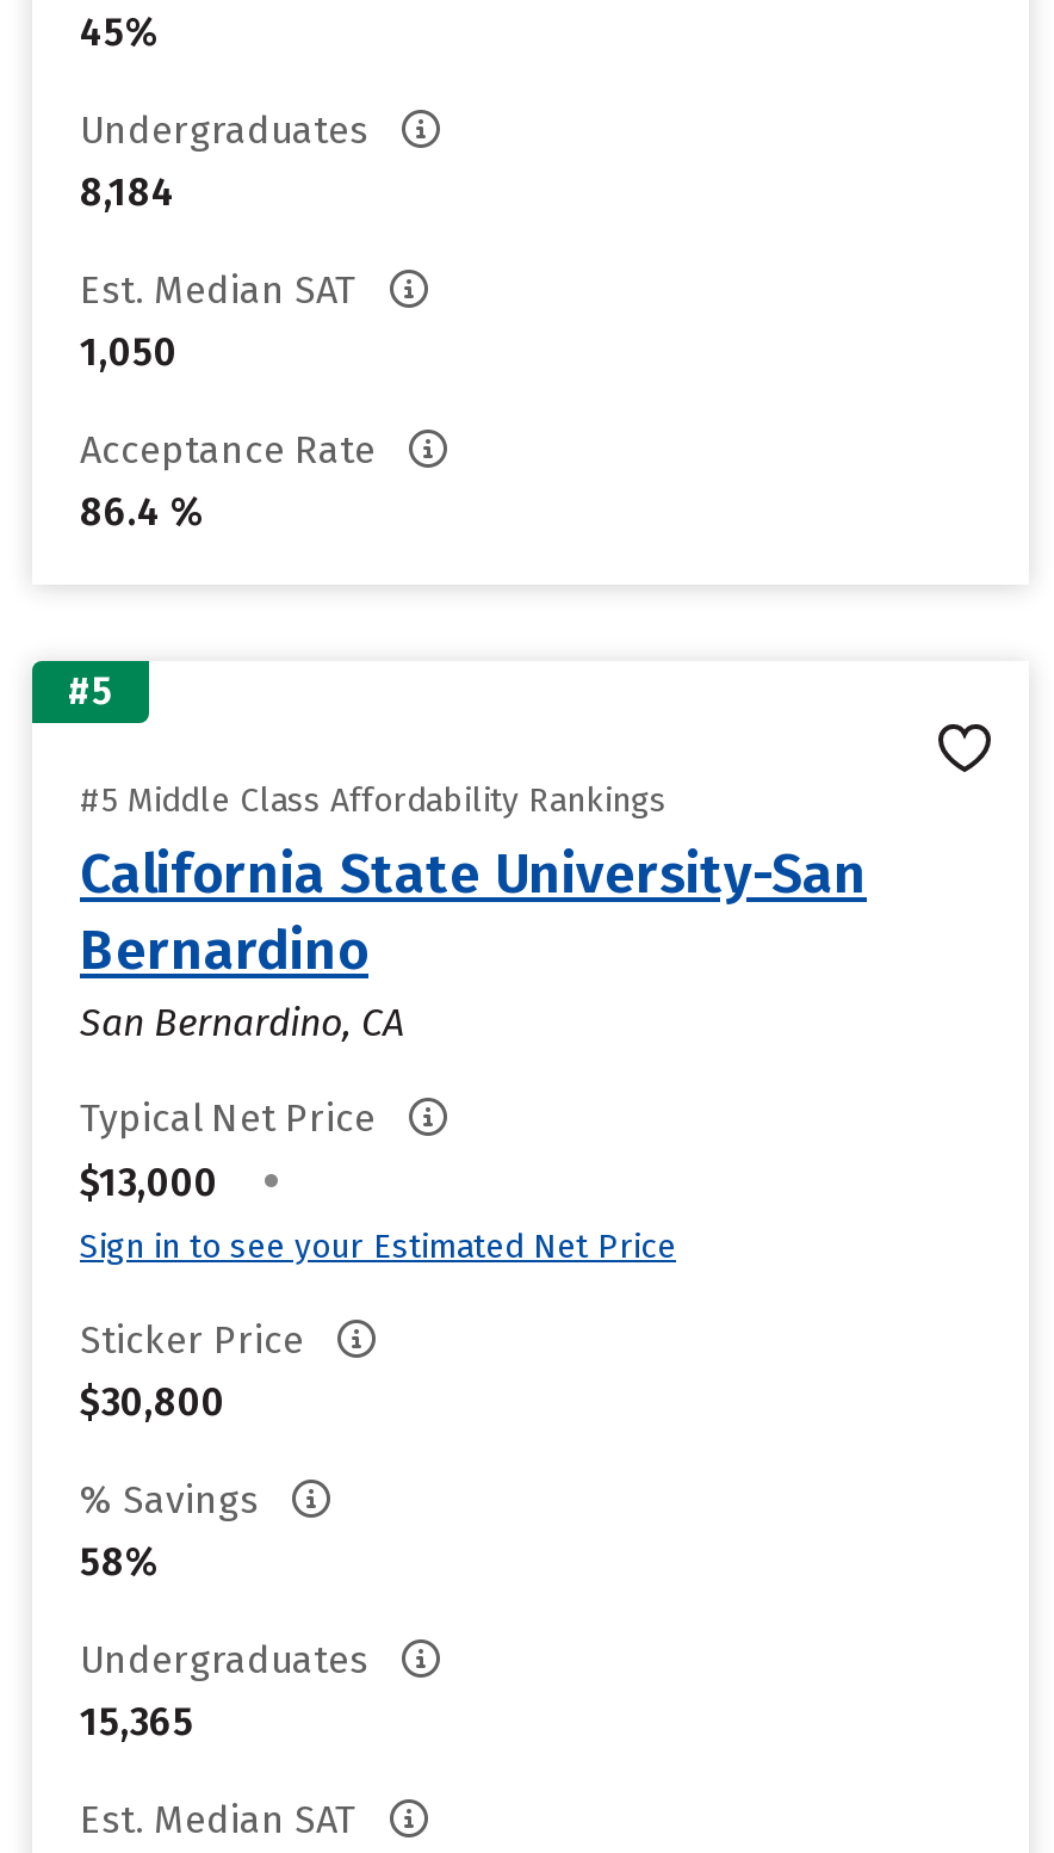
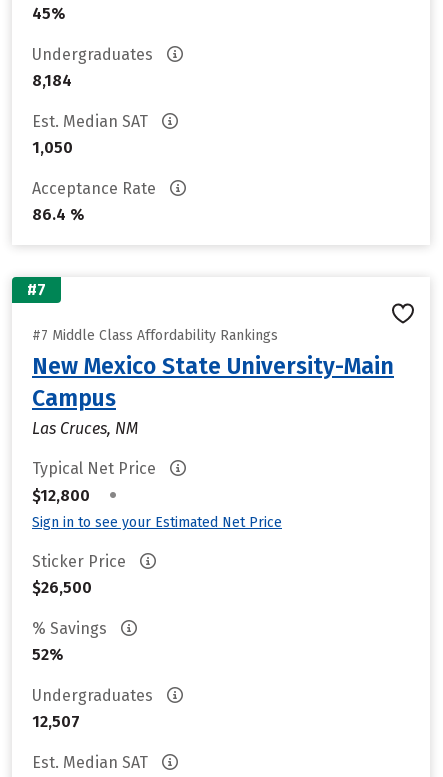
- #5
+ #7

- #5 Middle Class Affordability Rankings
- California State University-San
- Bernardino
- San Bernardino, CA
+ #7 Middle Class Affordability Rankings
+ New Mexico State University-Main
+ Campus
+ Las Cruces, NM

- $13,000
+ $12,800

- $30,800
+ $26,500

- 58%
+ 52%

- 15,365
+ 12,507
